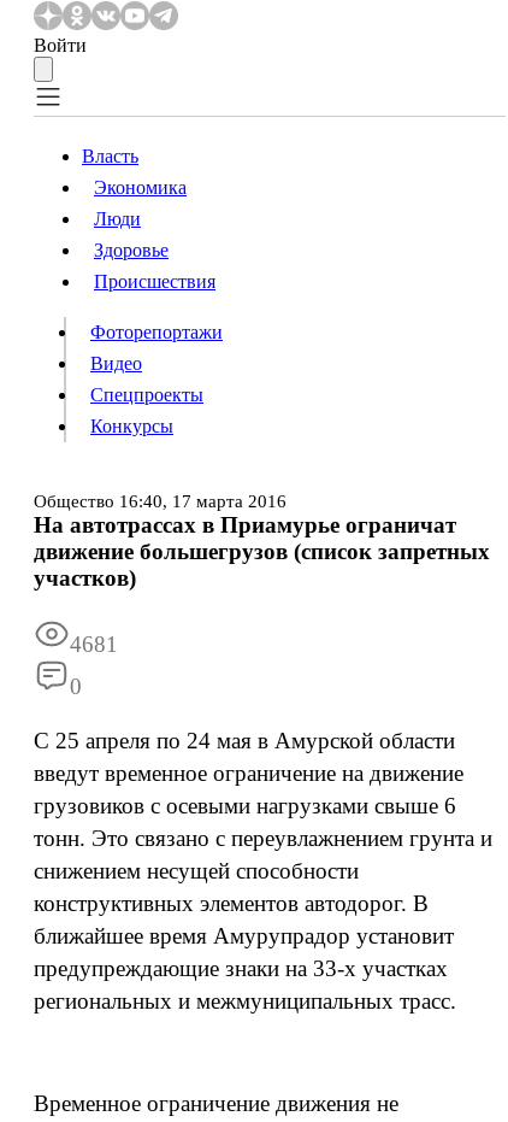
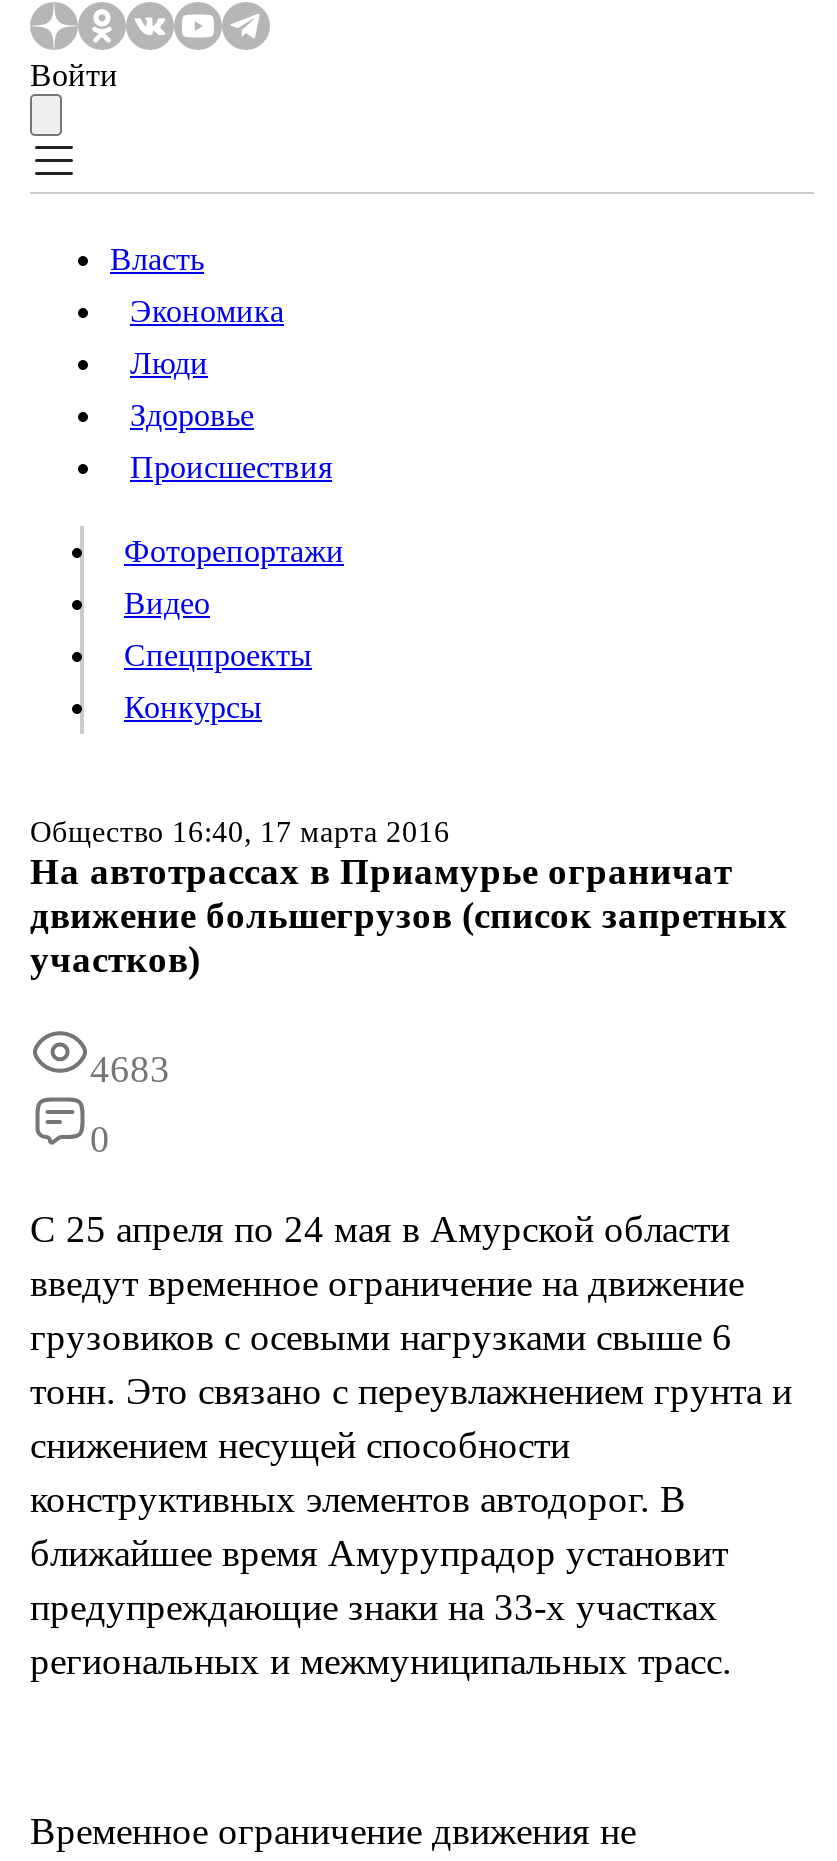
- 4681
+ 4683
